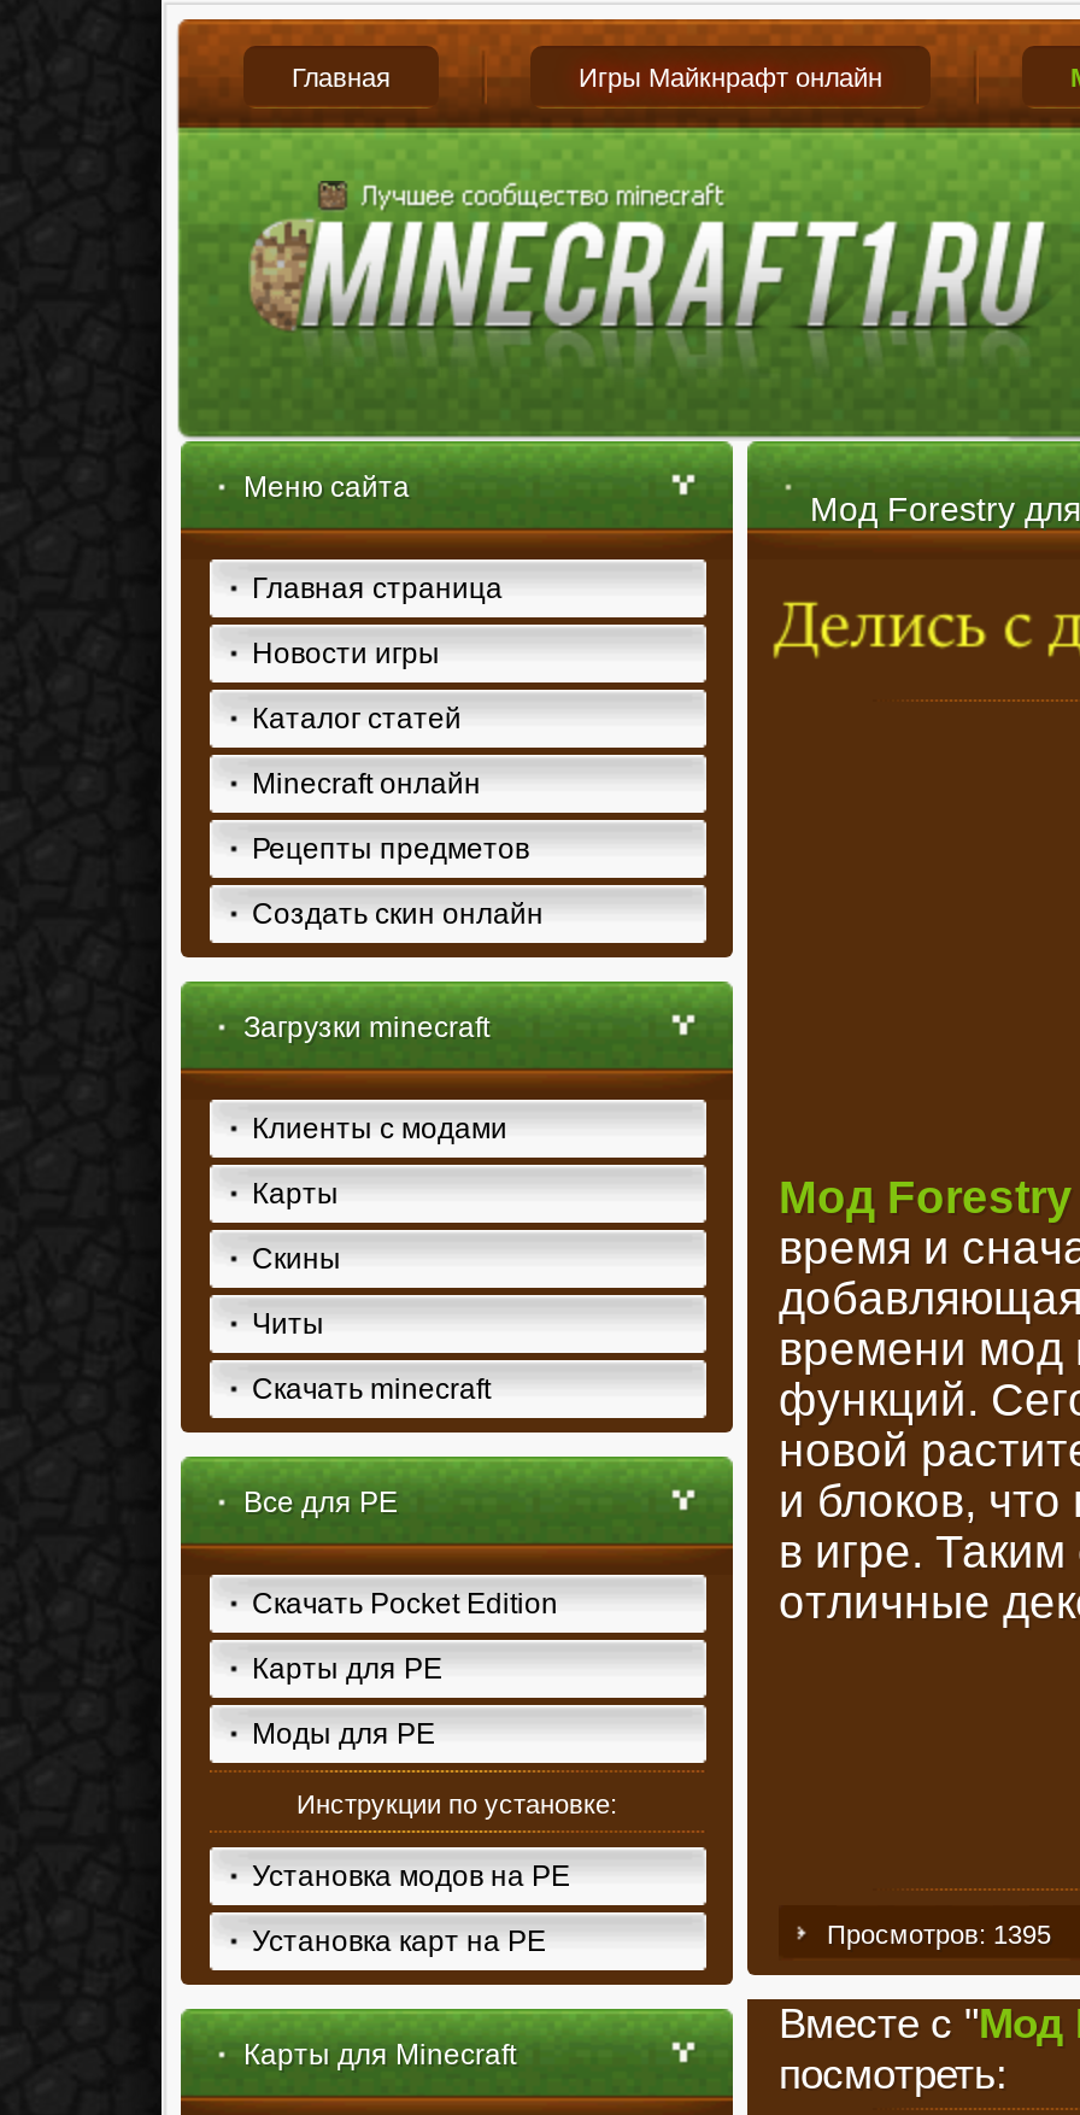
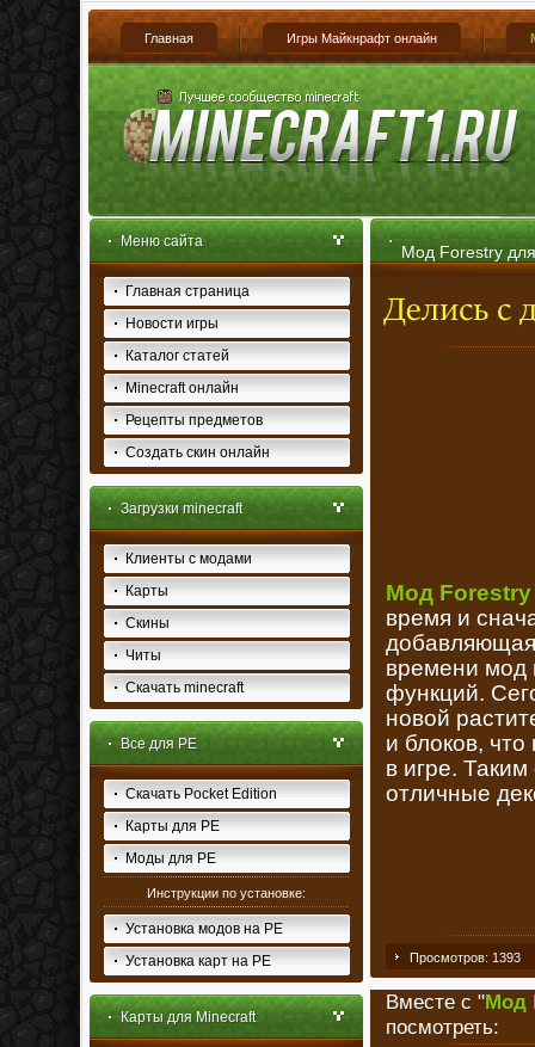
- Просмотров: 1395
+ Просмотров: 1393
